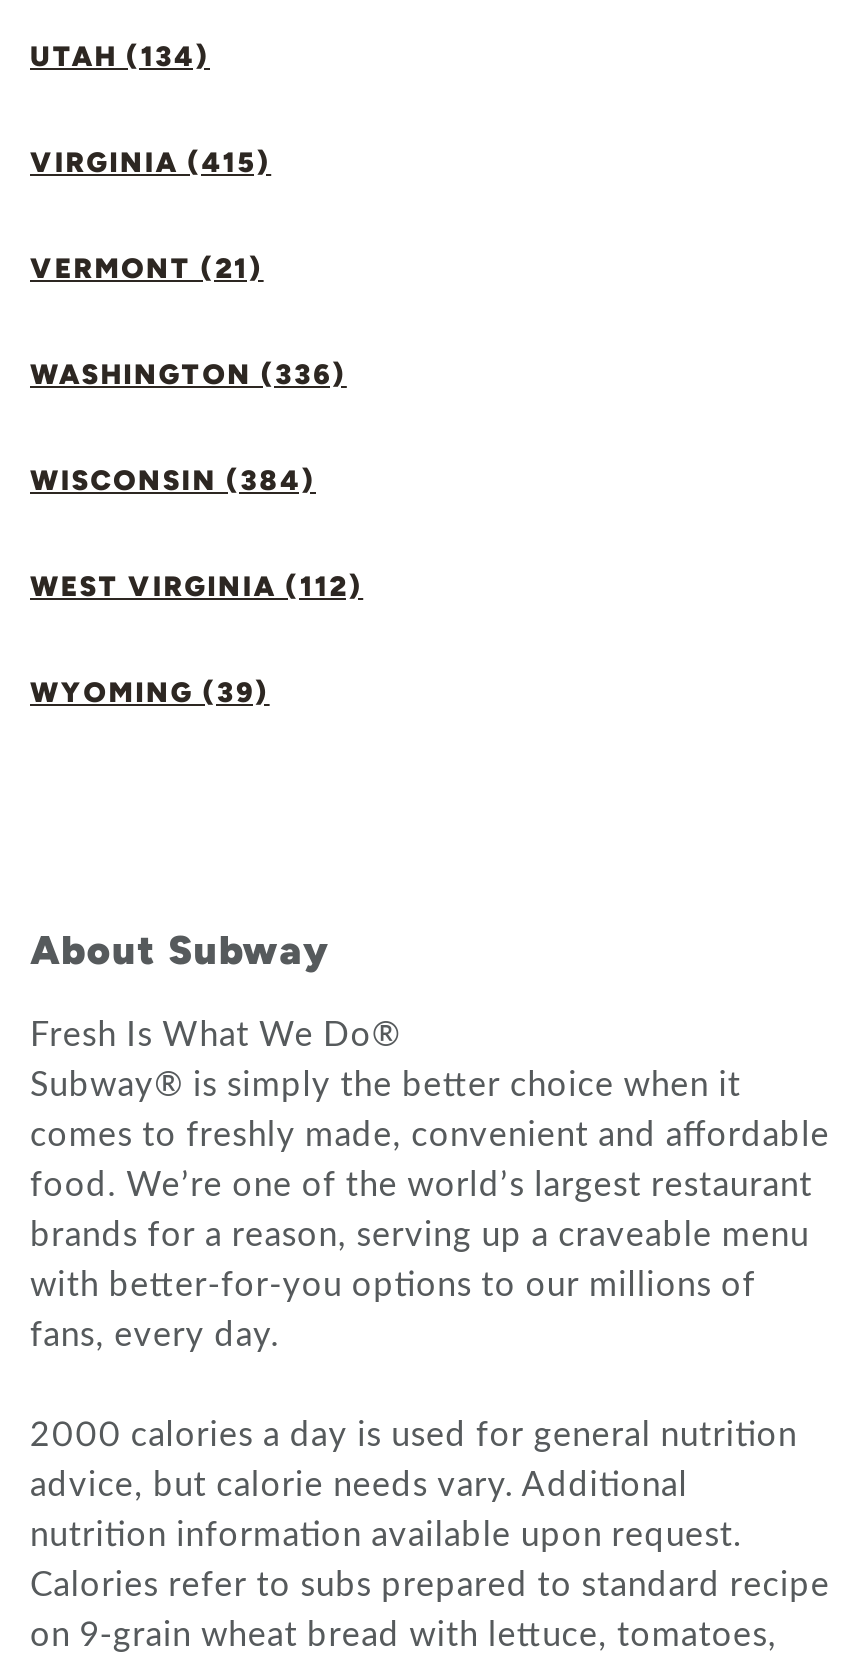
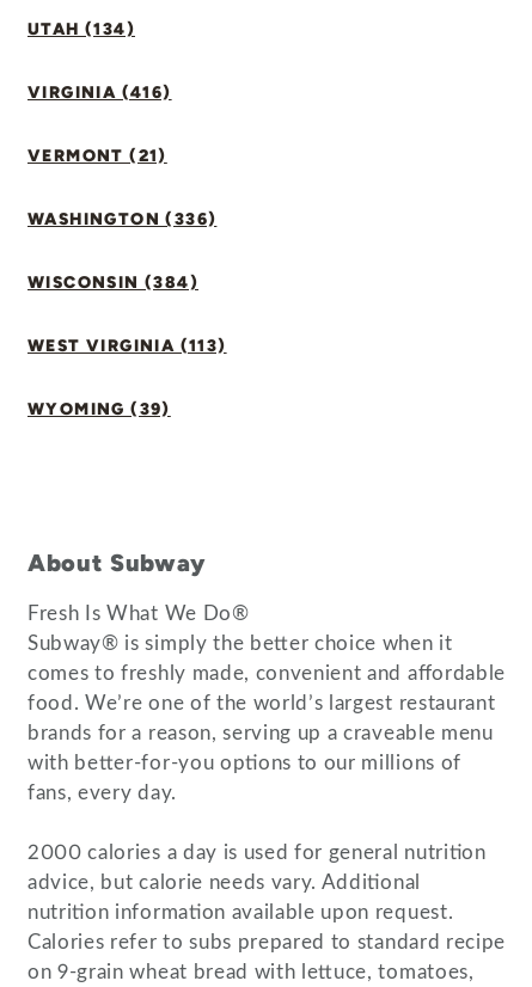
- VIRGINIA (415)
+ VIRGINIA (416)

- WEST VIRGINIA (112)
+ WEST VIRGINIA (113)
